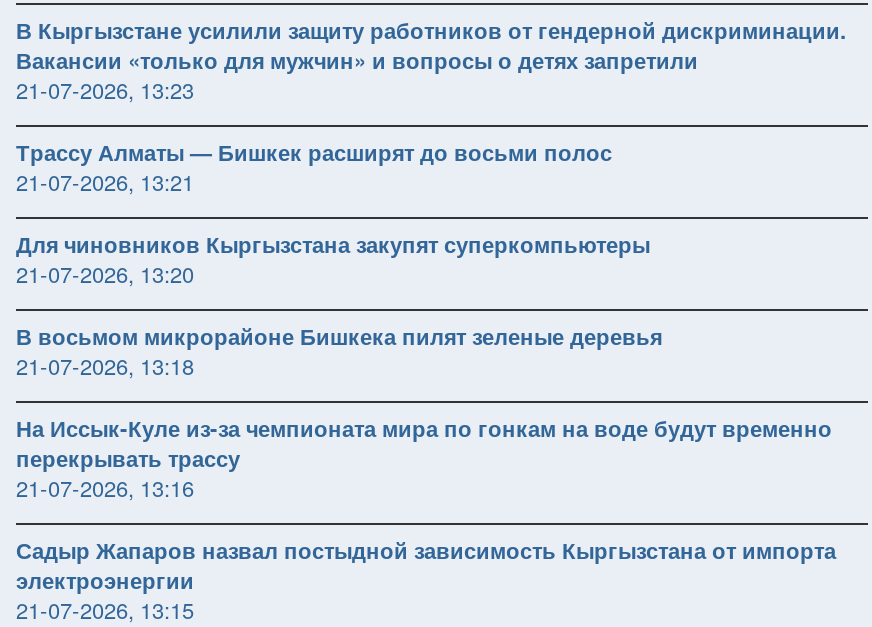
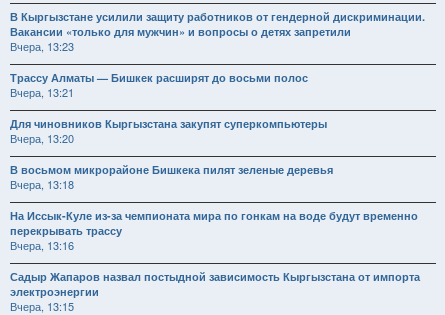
- 21-07-2026, 13:23
+ Вчера, 13:23

- 21-07-2026, 13:21
+ Вчера, 13:21

- 21-07-2026, 13:20
+ Вчера, 13:20

- 21-07-2026, 13:18
+ Вчера, 13:18

- 21-07-2026, 13:16
+ Вчера, 13:16

- 21-07-2026, 13:15
+ Вчера, 13:15
